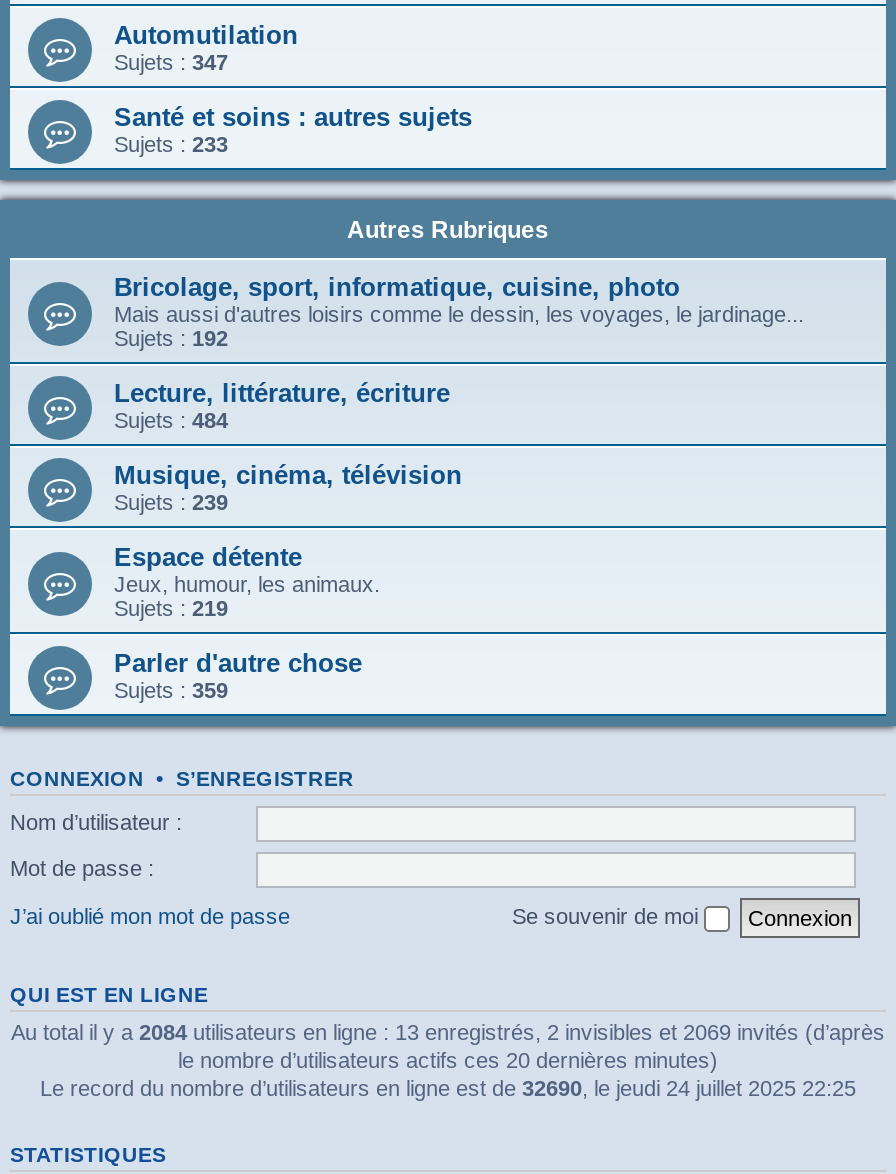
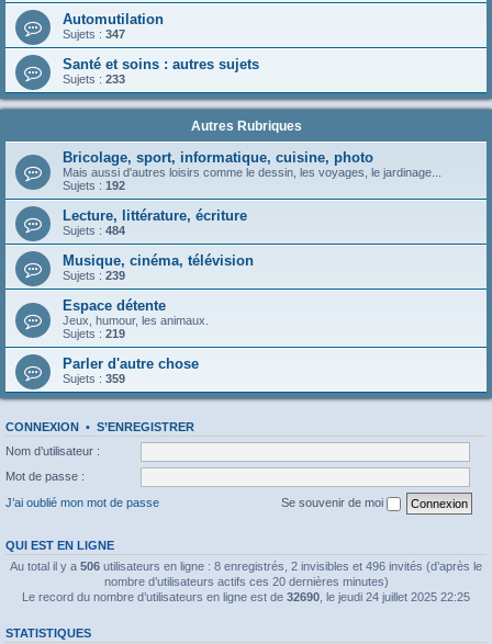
- Au total il y a 2084 utilisateurs en ligne : 13 enregistrés, 2 invisibles et 2069 invités (d’après
- le nombre d’utilisateurs actifs ces 20 dernières minutes)
+ Au total il y a 506 utilisateurs en ligne : 8 enregistrés, 2 invisibles et 496 invités (d’après le
+ nombre d’utilisateurs actifs ces 20 dernières minutes)
